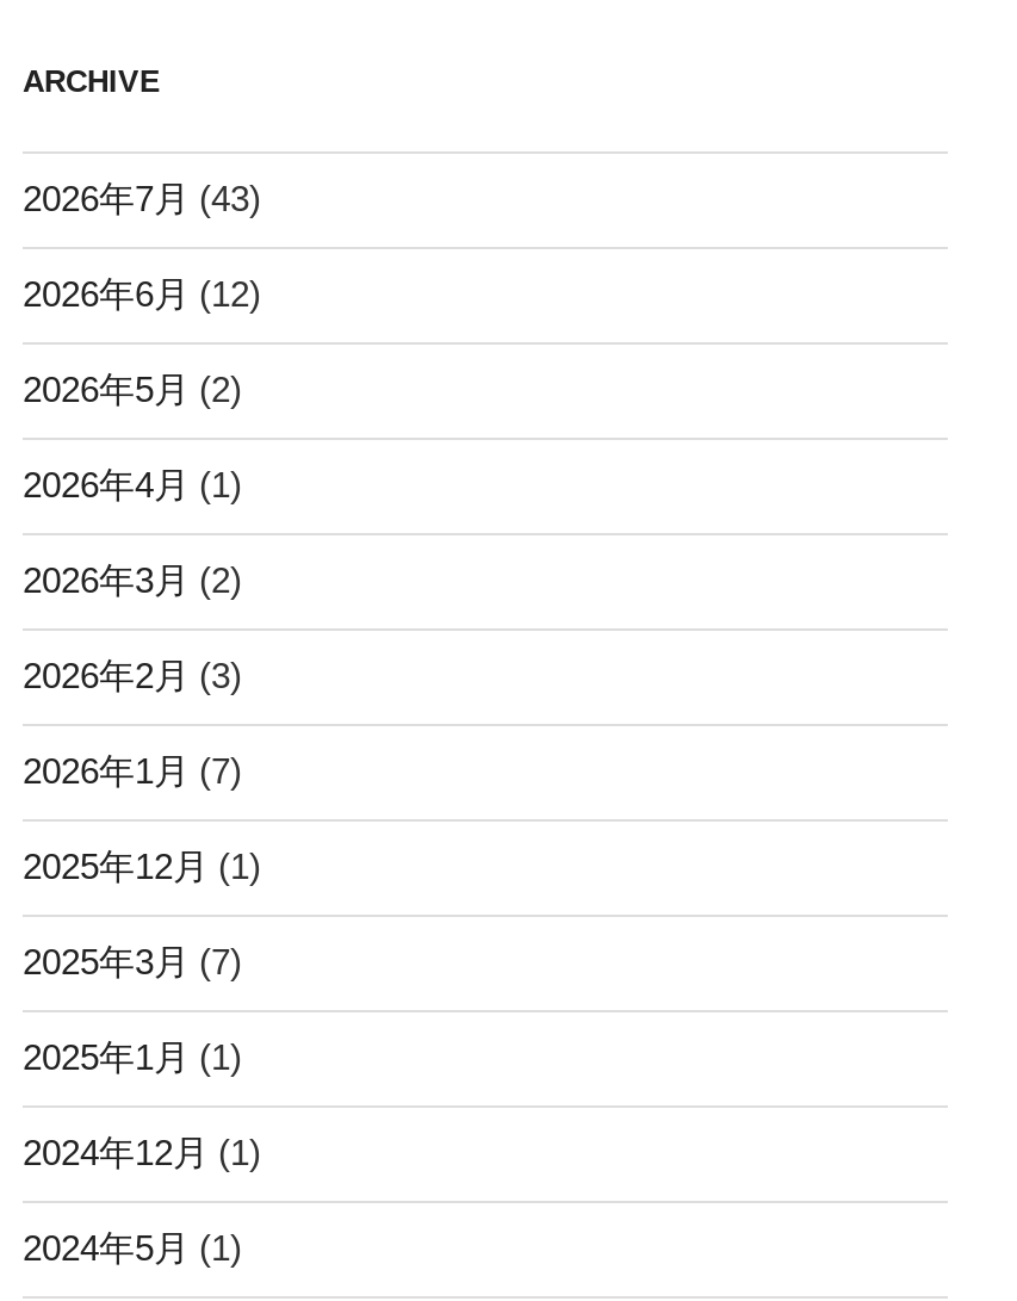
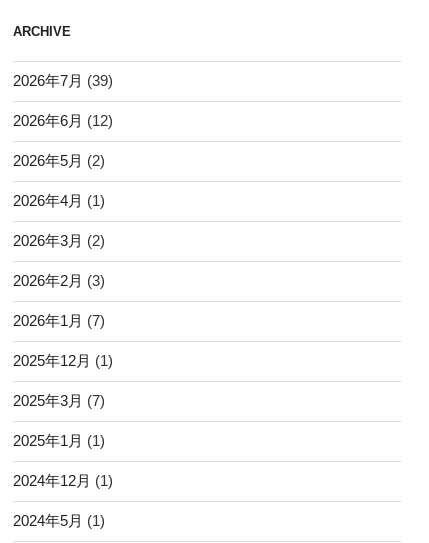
- 2026年7月(43)
+ 2026年7月(39)
